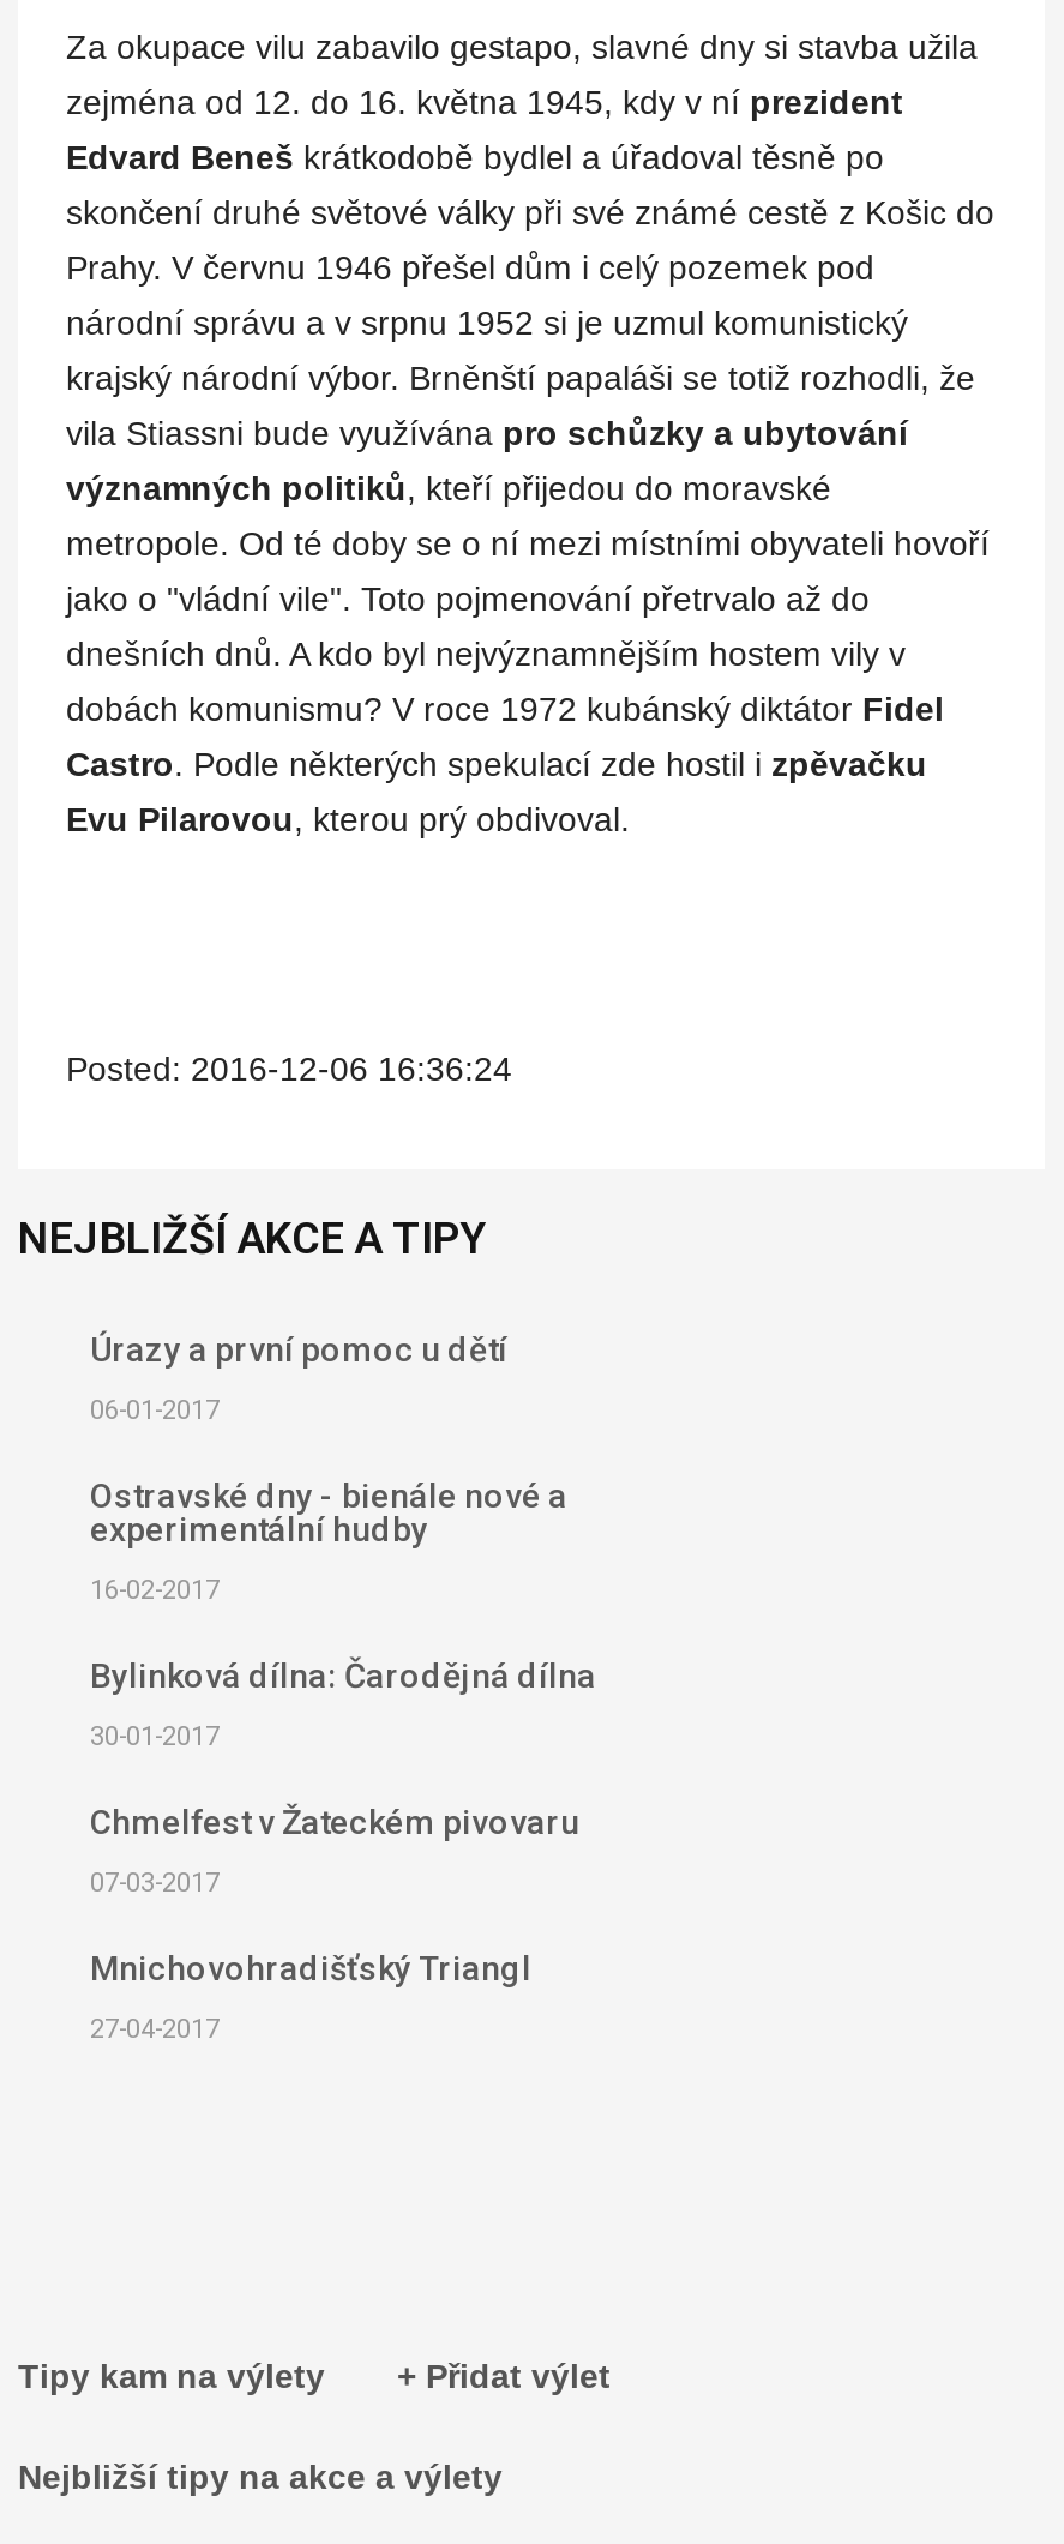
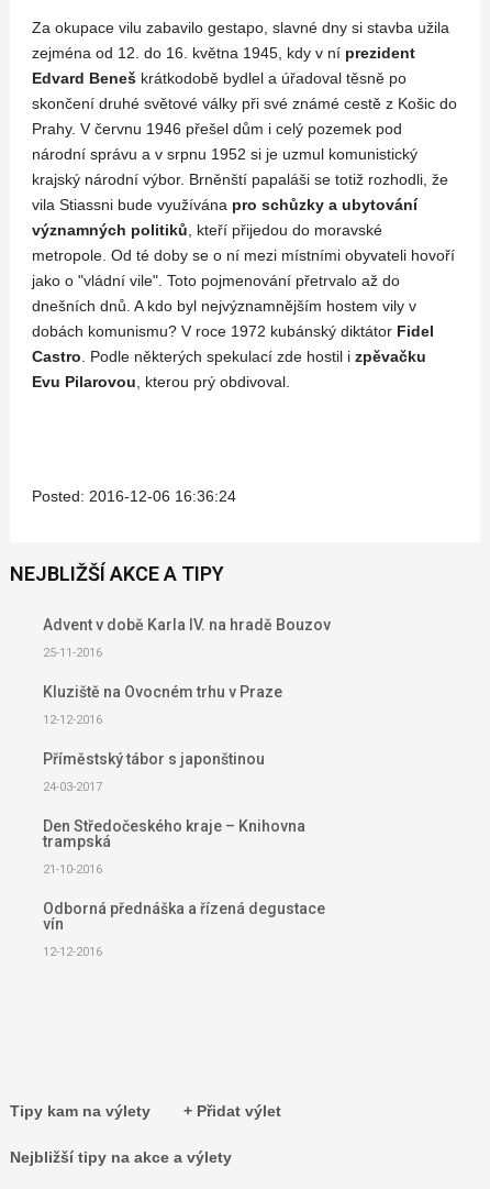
- Úrazy a první pomoc u dětí
+ Advent v době Karla IV. na hradě Bouzov

- 06-01-2017
+ 25-11-2016

- Ostravské dny - bienále nové a
- experimentální hudby
+ Kluziště na Ovocném trhu v Praze

- 16-02-2017
+ 12-12-2016

- Bylinková dílna: Čarodějná dílna
+ Příměstský tábor s japonštinou

- 30-01-2017
+ 24-03-2017

- Chmelfest v Žateckém pivovaru
+ Den Středočeského kraje – Knihovna
+ trampská

- 07-03-2017
+ 21-10-2016

- Mnichovohradišťský Triangl
+ Odborná přednáška a řízená degustace
+ vín

- 27-04-2017
+ 12-12-2016
